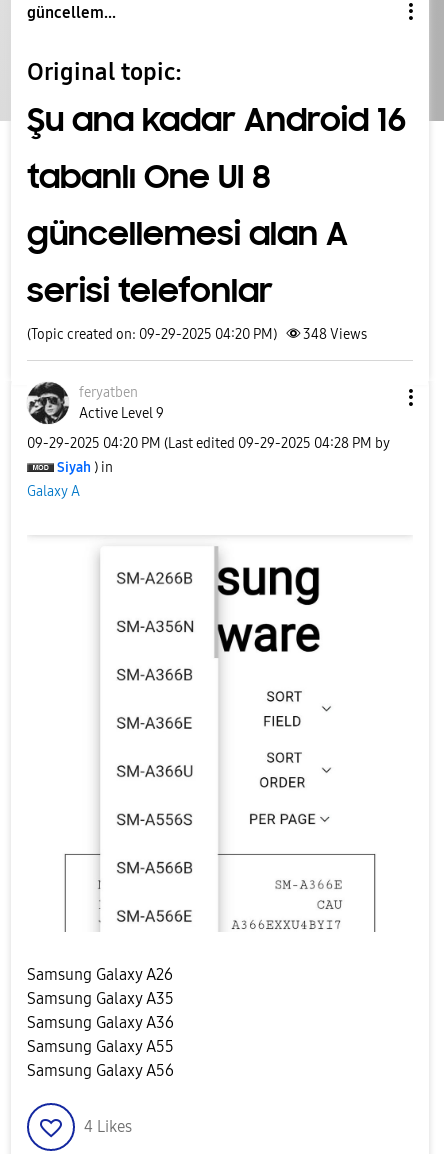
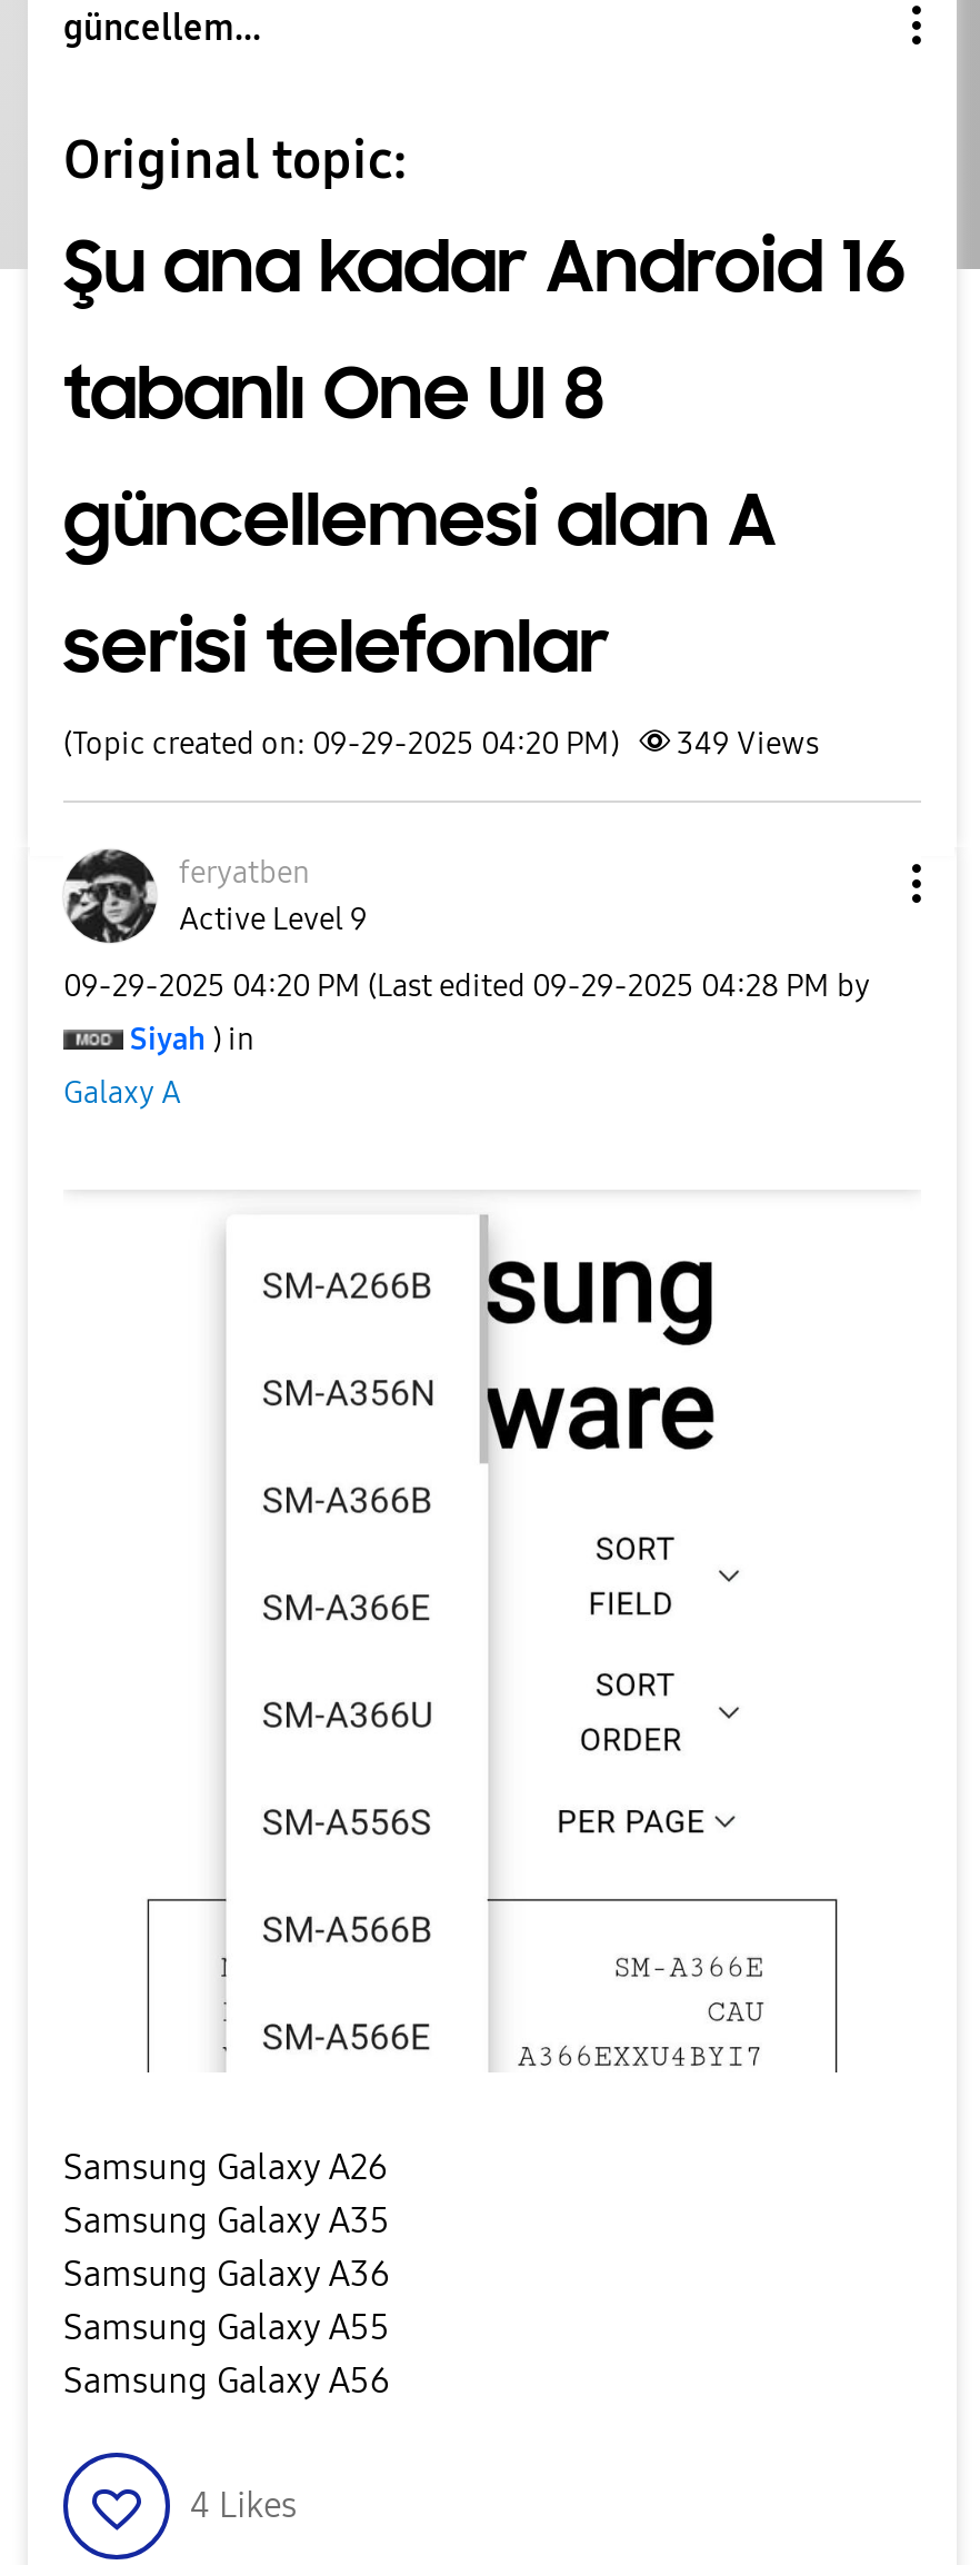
- (Topic created on: 09-29-2025 04:20 PM) 348 Views
+ (Topic created on: 09-29-2025 04:20 PM) 349 Views
